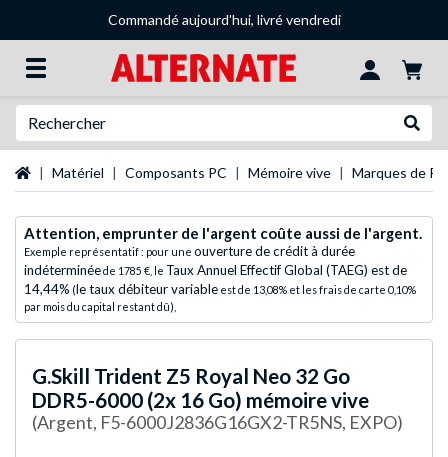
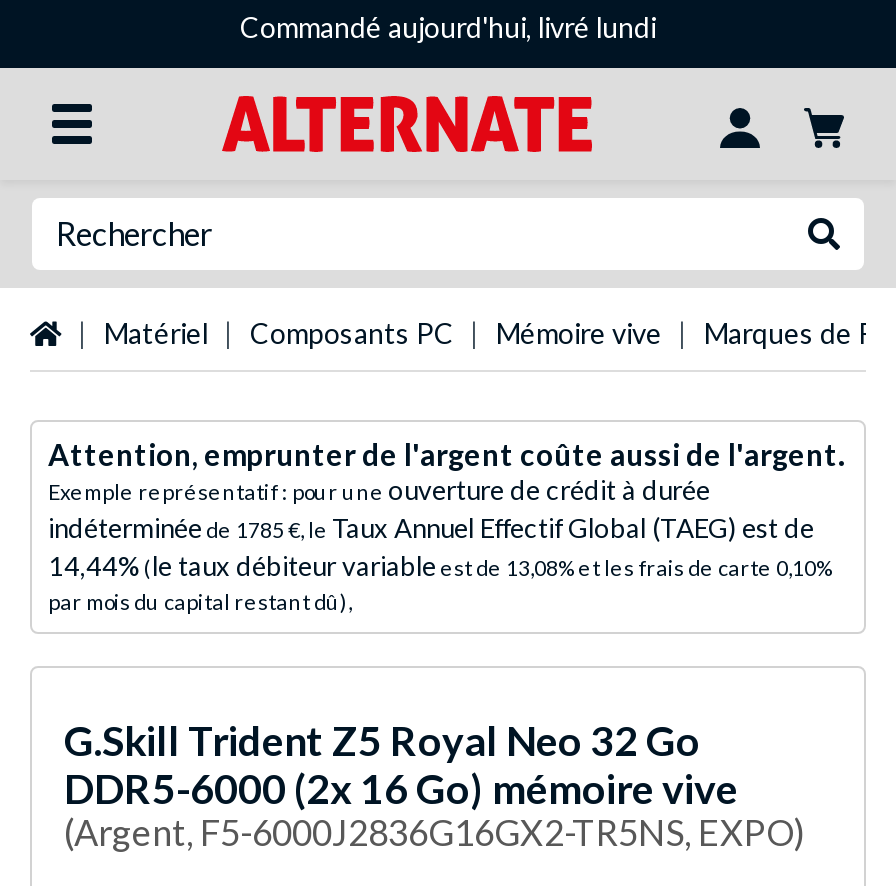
- Commandé aujourd'hui, livré vendredi
+ Commandé aujourd'hui, livré lundi
